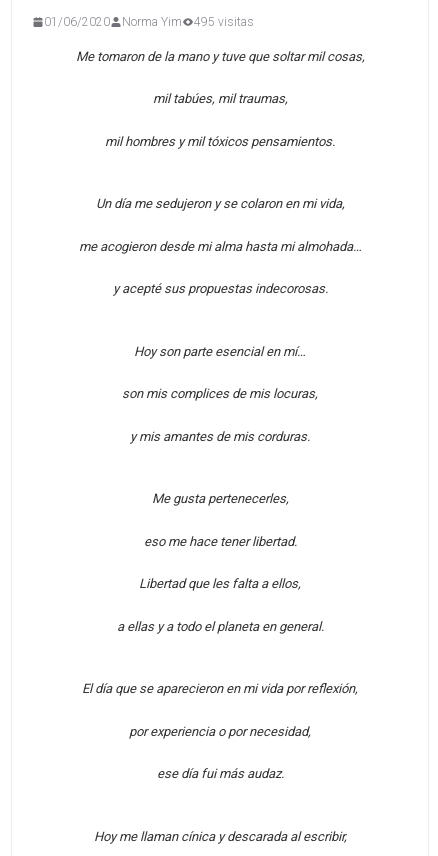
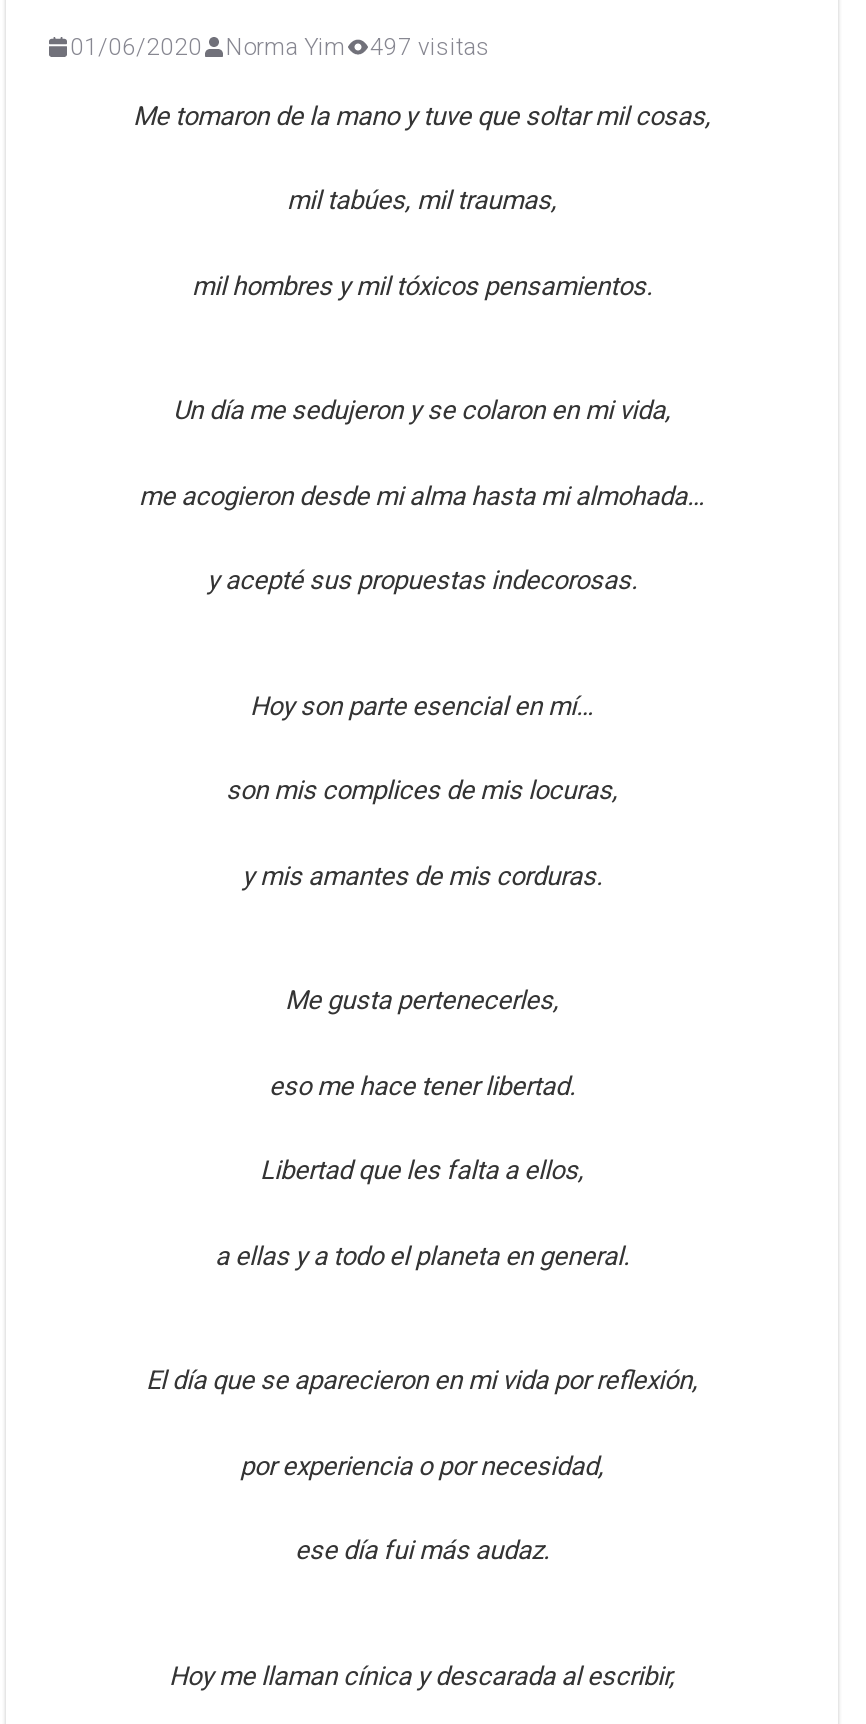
- 01/06/2020 Norma Yim 495 visitas
+ 01/06/2020 Norma Yim 497 visitas
